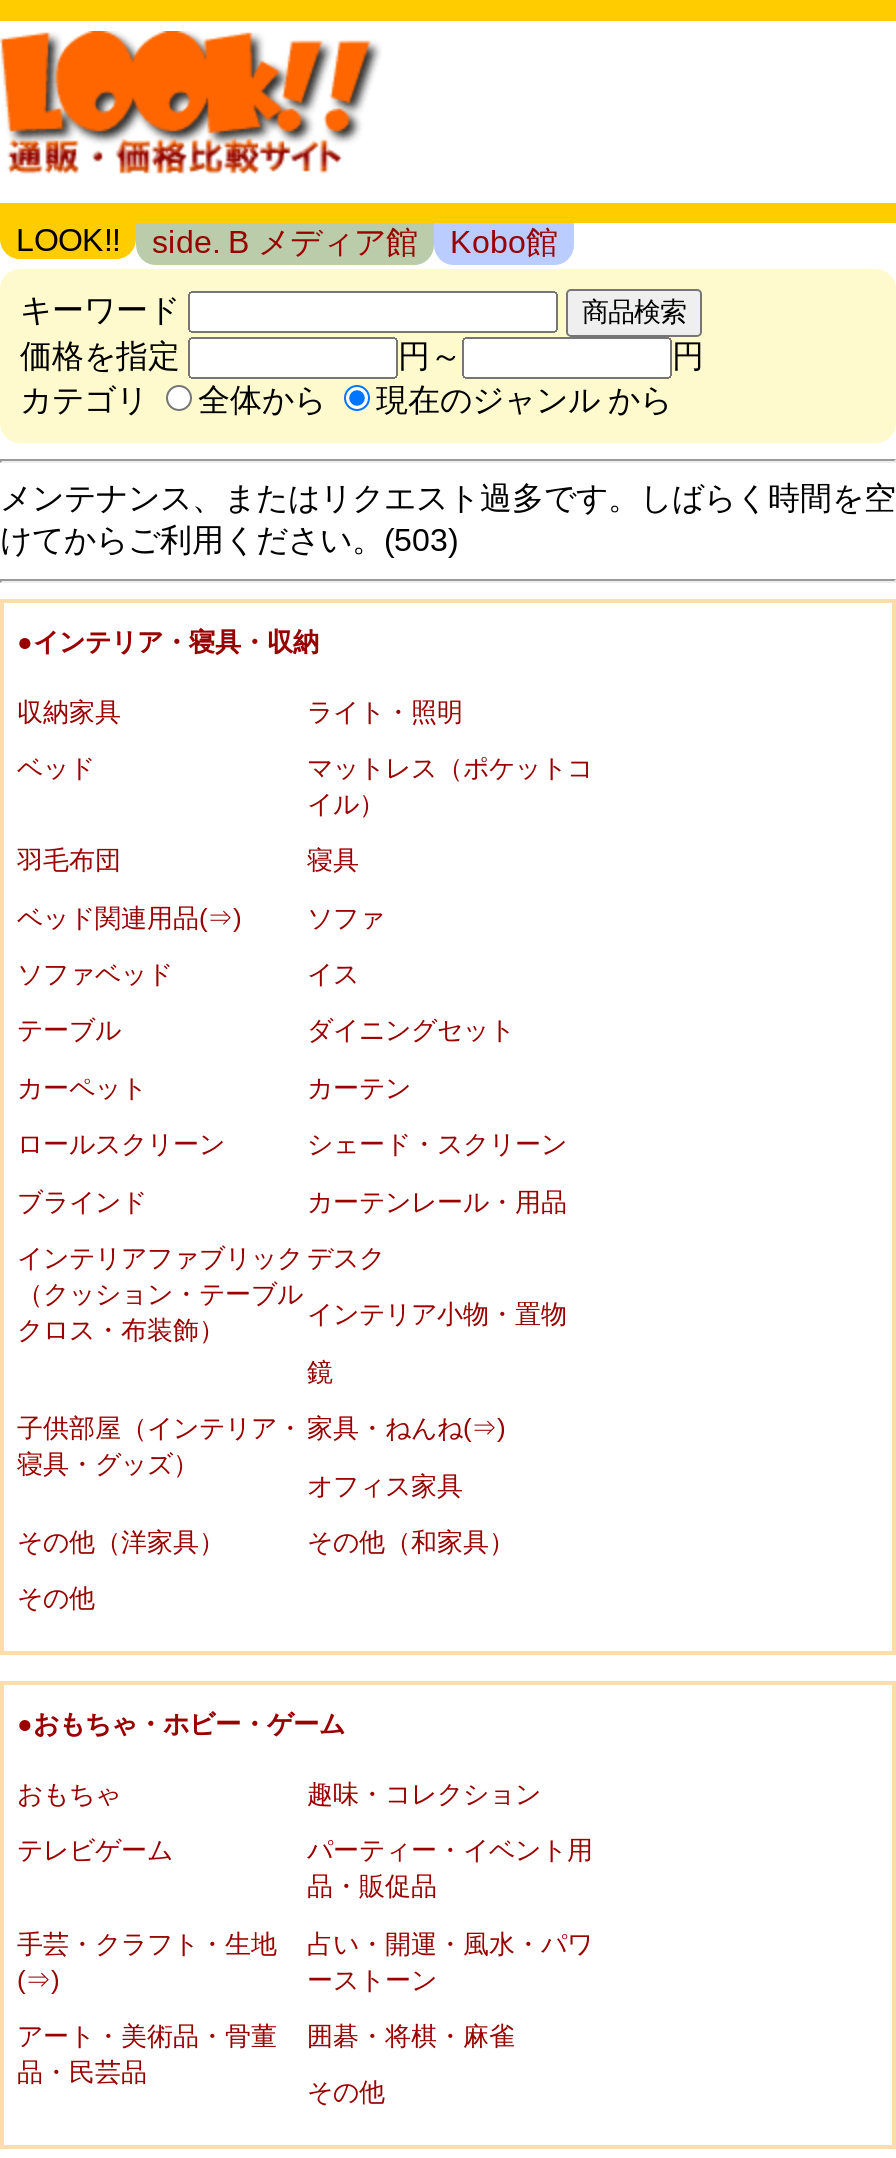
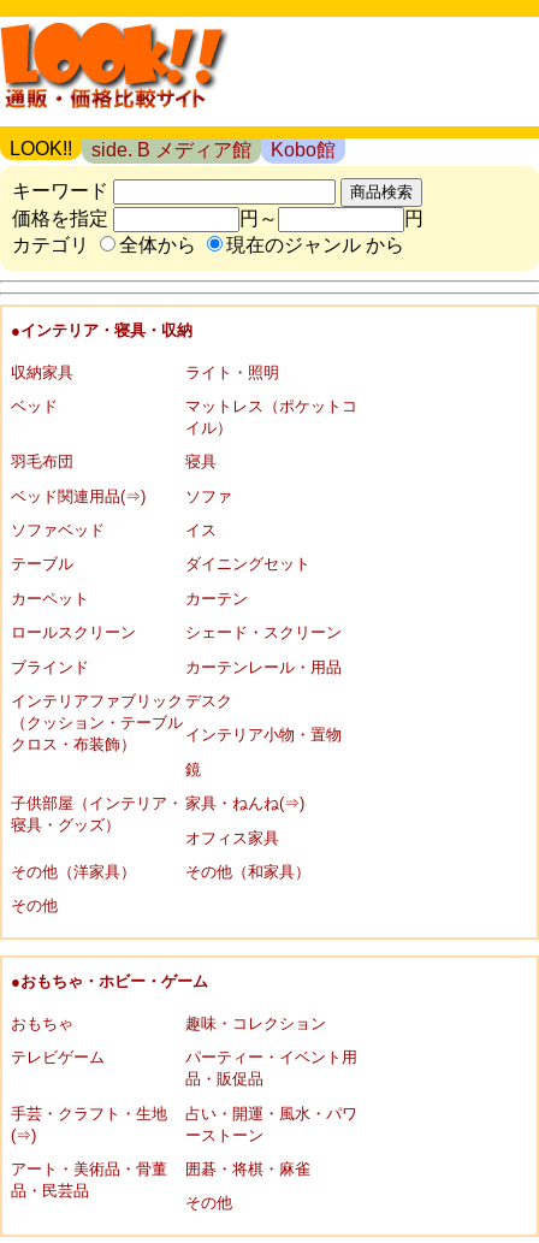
- メンテナンス、またはリクエスト過多です。しばらく時間を空
- けてからご利用ください。(503)
